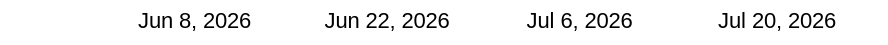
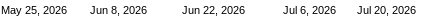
+ May 25, 2026
